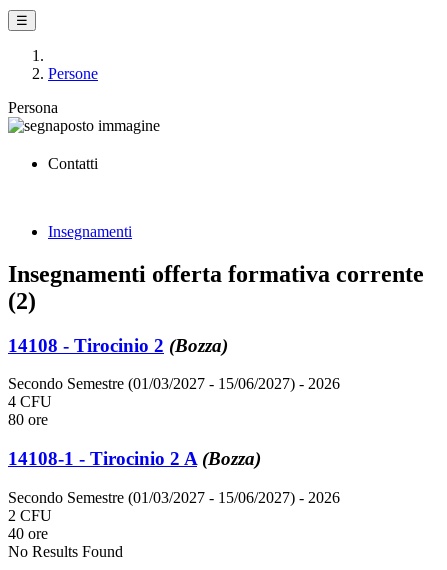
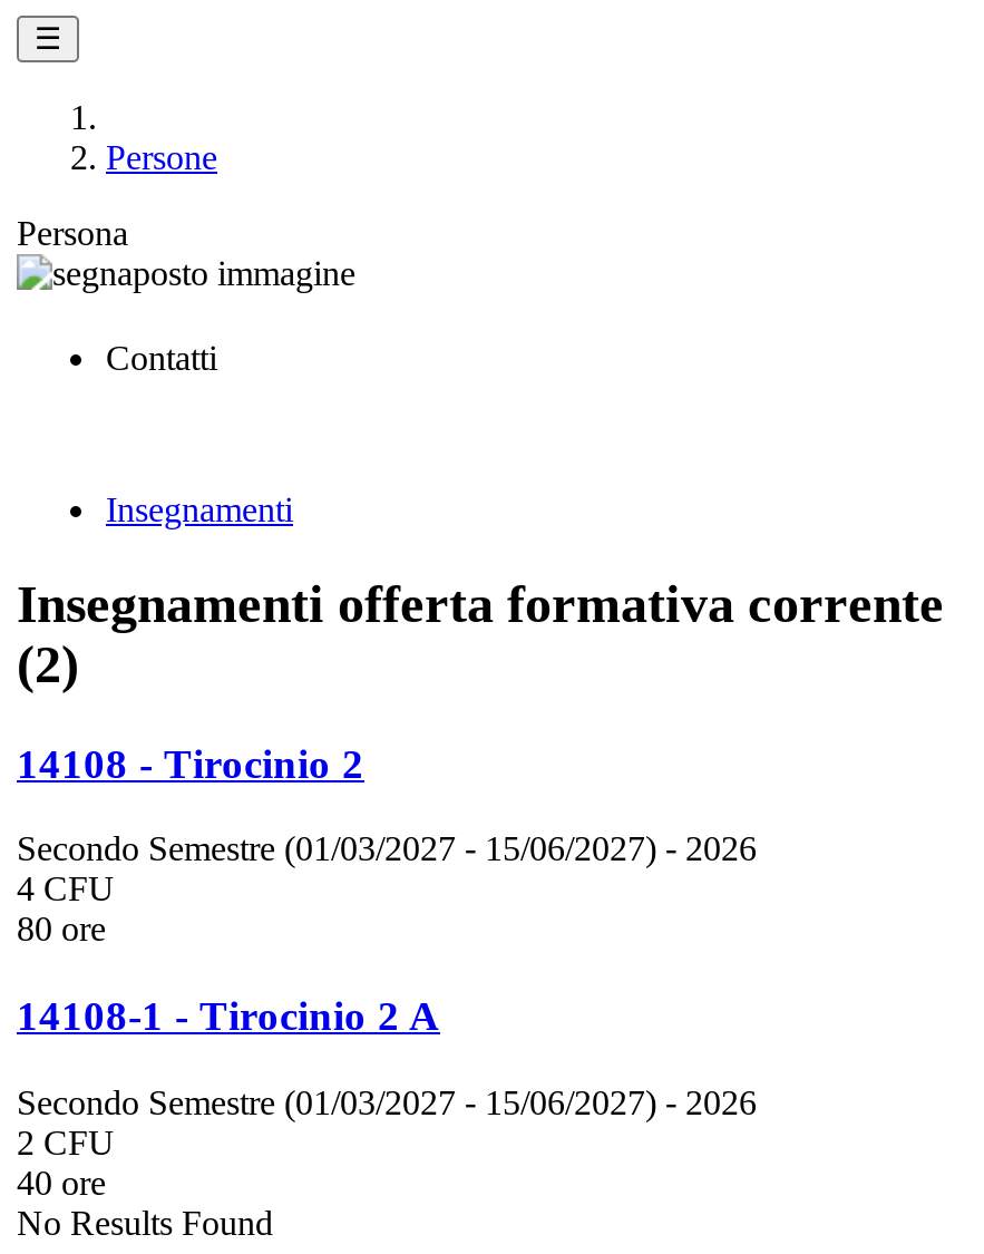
- 14108 - Tirocinio 2 (Bozza)
+ 14108 - Tirocinio 2

- 14108-1 - Tirocinio 2 A (Bozza)
+ 14108-1 - Tirocinio 2 A
